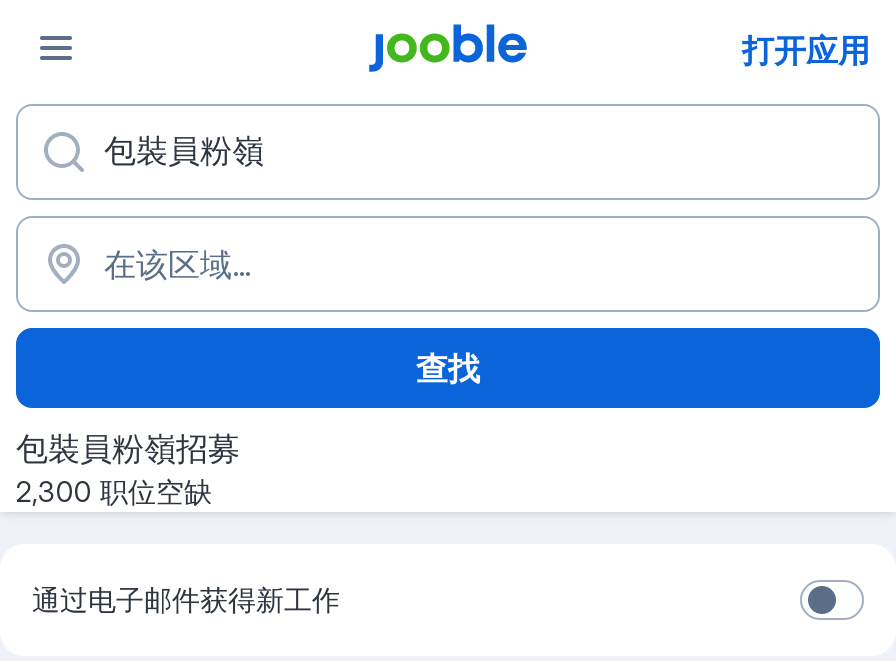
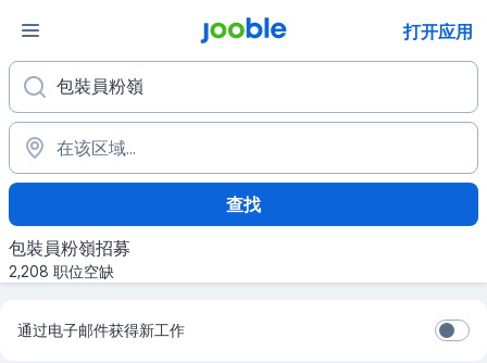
- 2,300 职位空缺
+ 2,208 职位空缺
